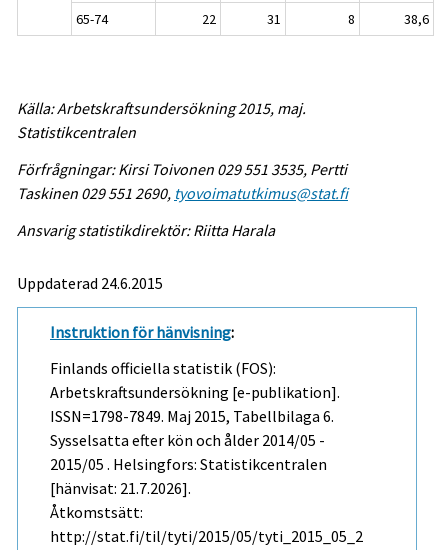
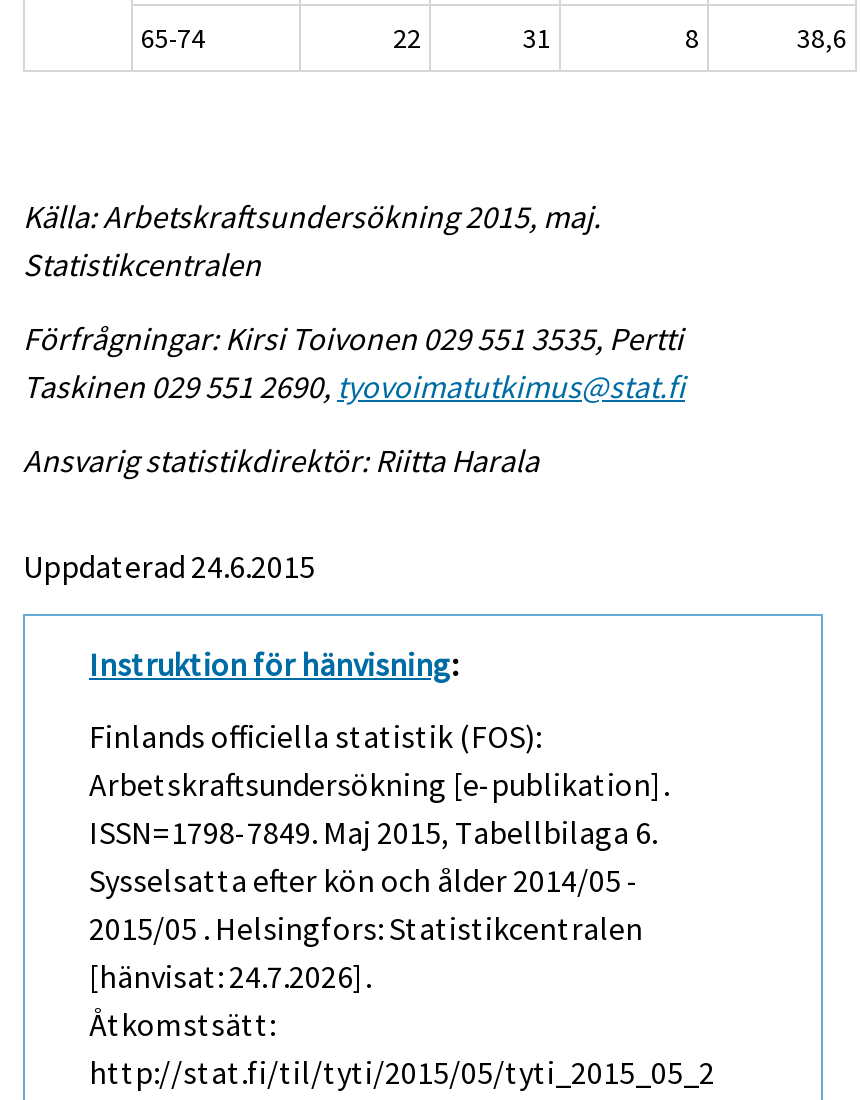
- [hänvisat: 21.7.2026].
+ [hänvisat: 24.7.2026].
